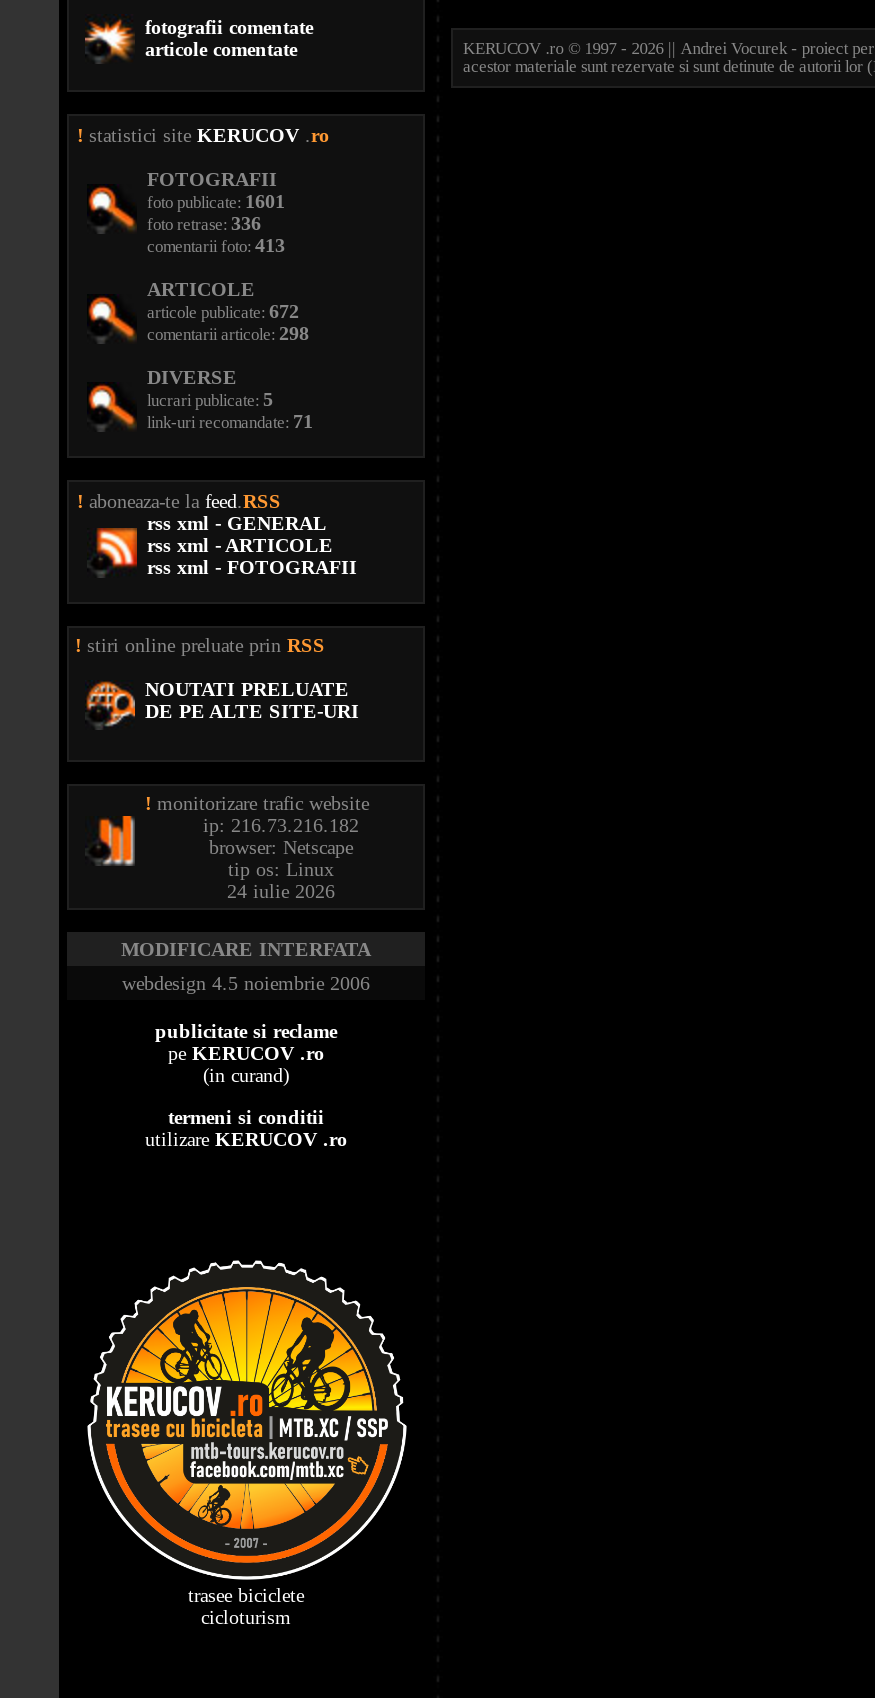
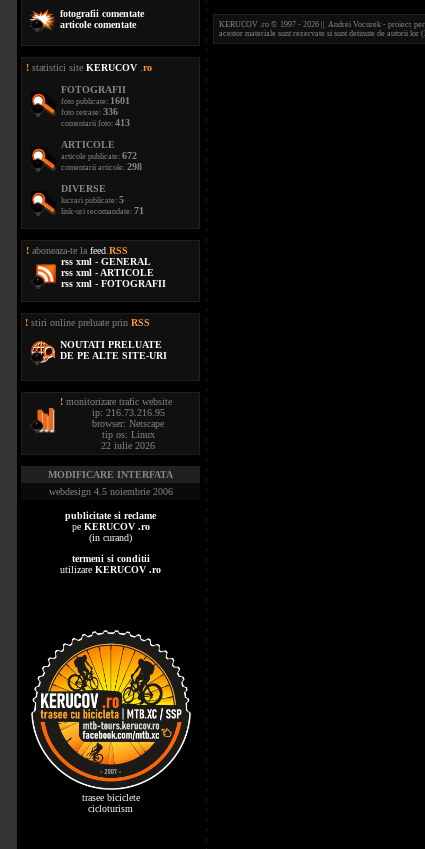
- ip: 216.73.216.182
+ ip: 216.73.216.95

- 24 iulie 2026
+ 22 iulie 2026
